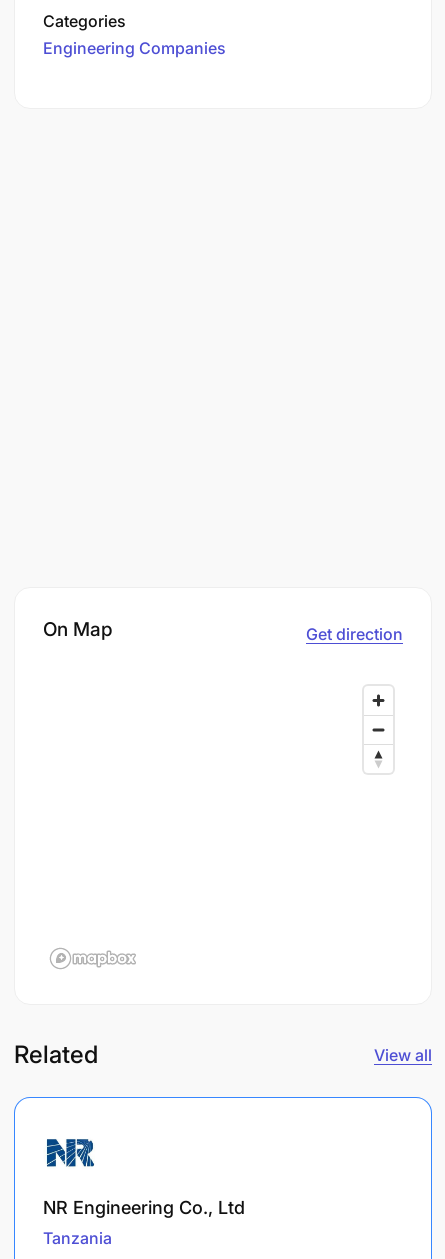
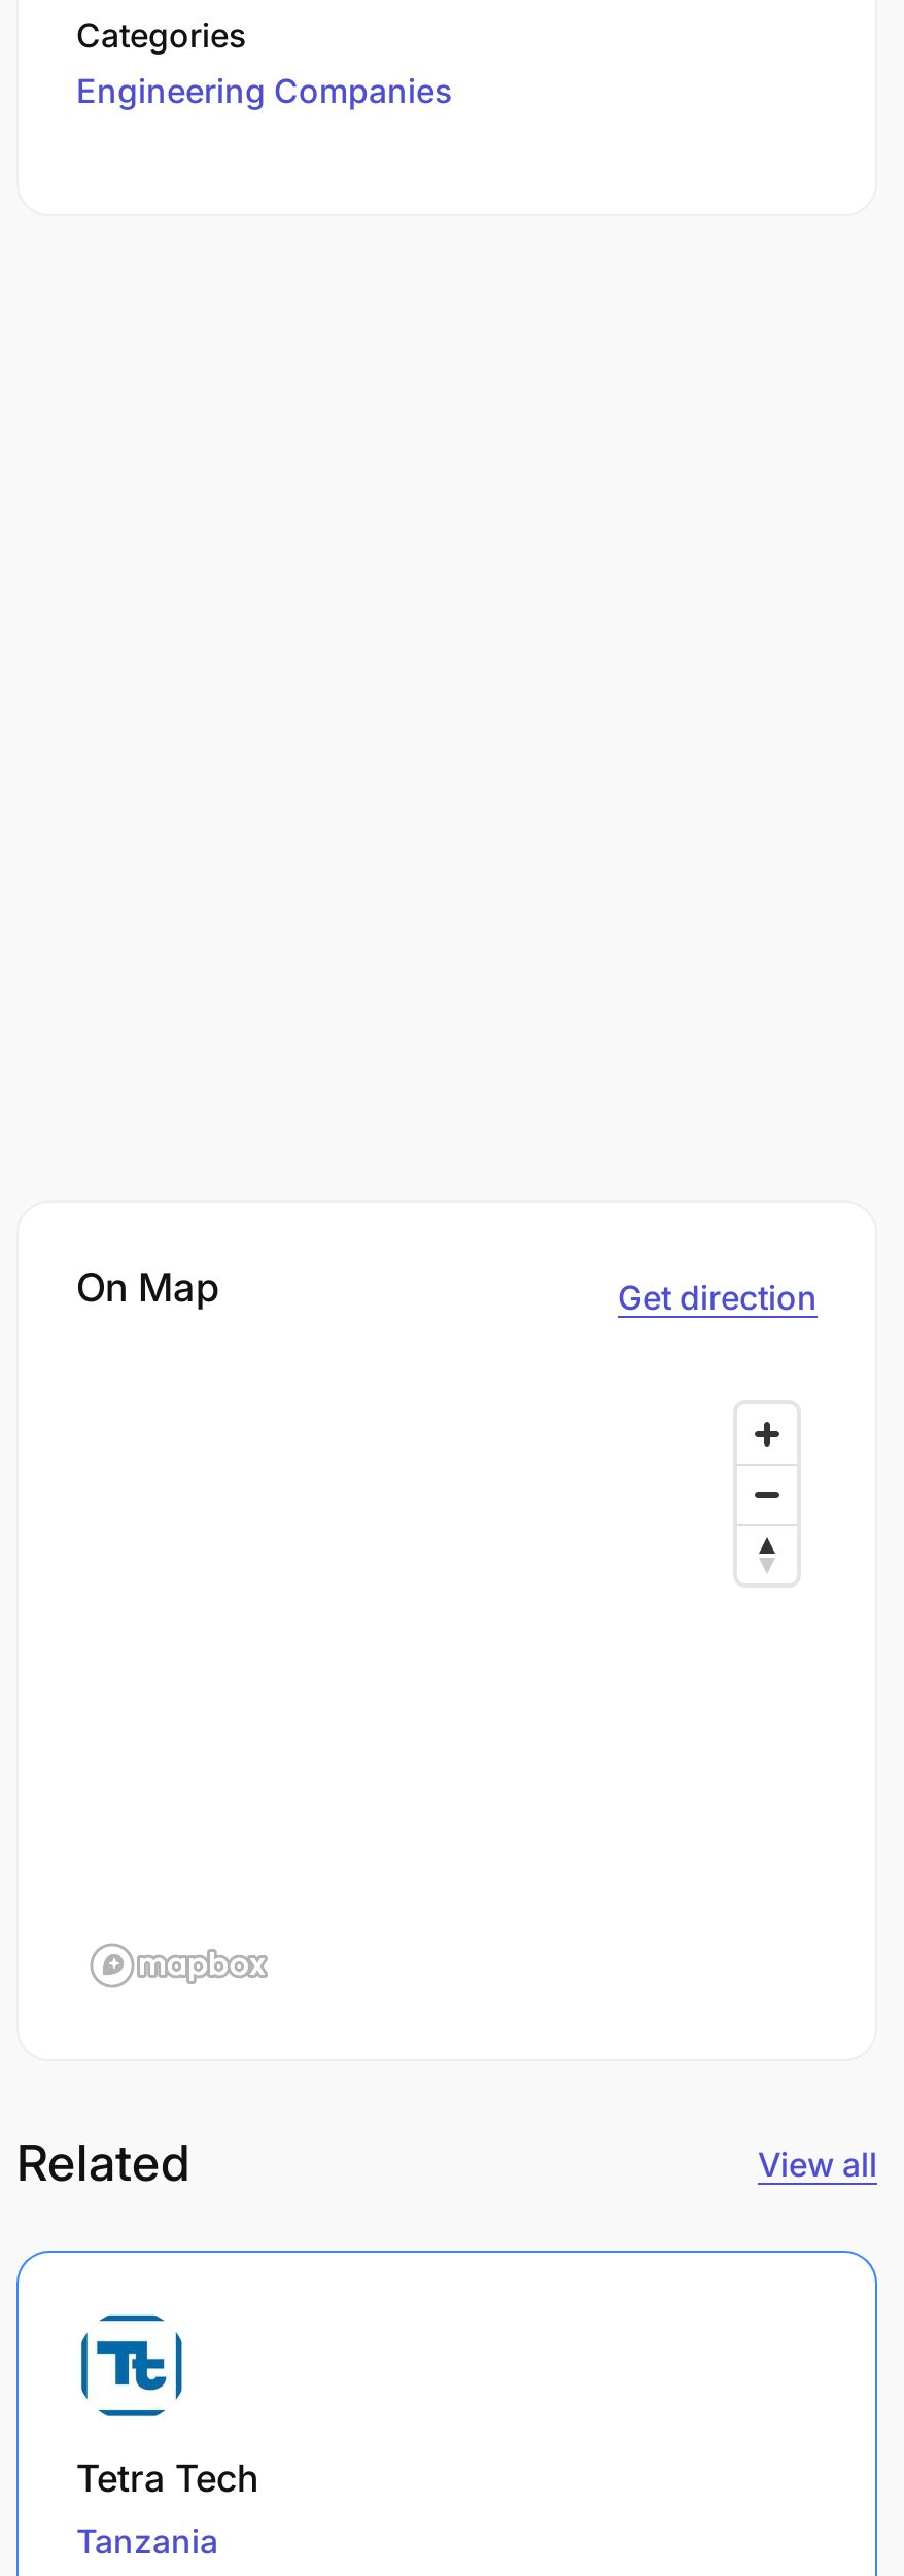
- [image]
- NR Engineering Co., Ltd
+ [image]
+ Tetra Tech
